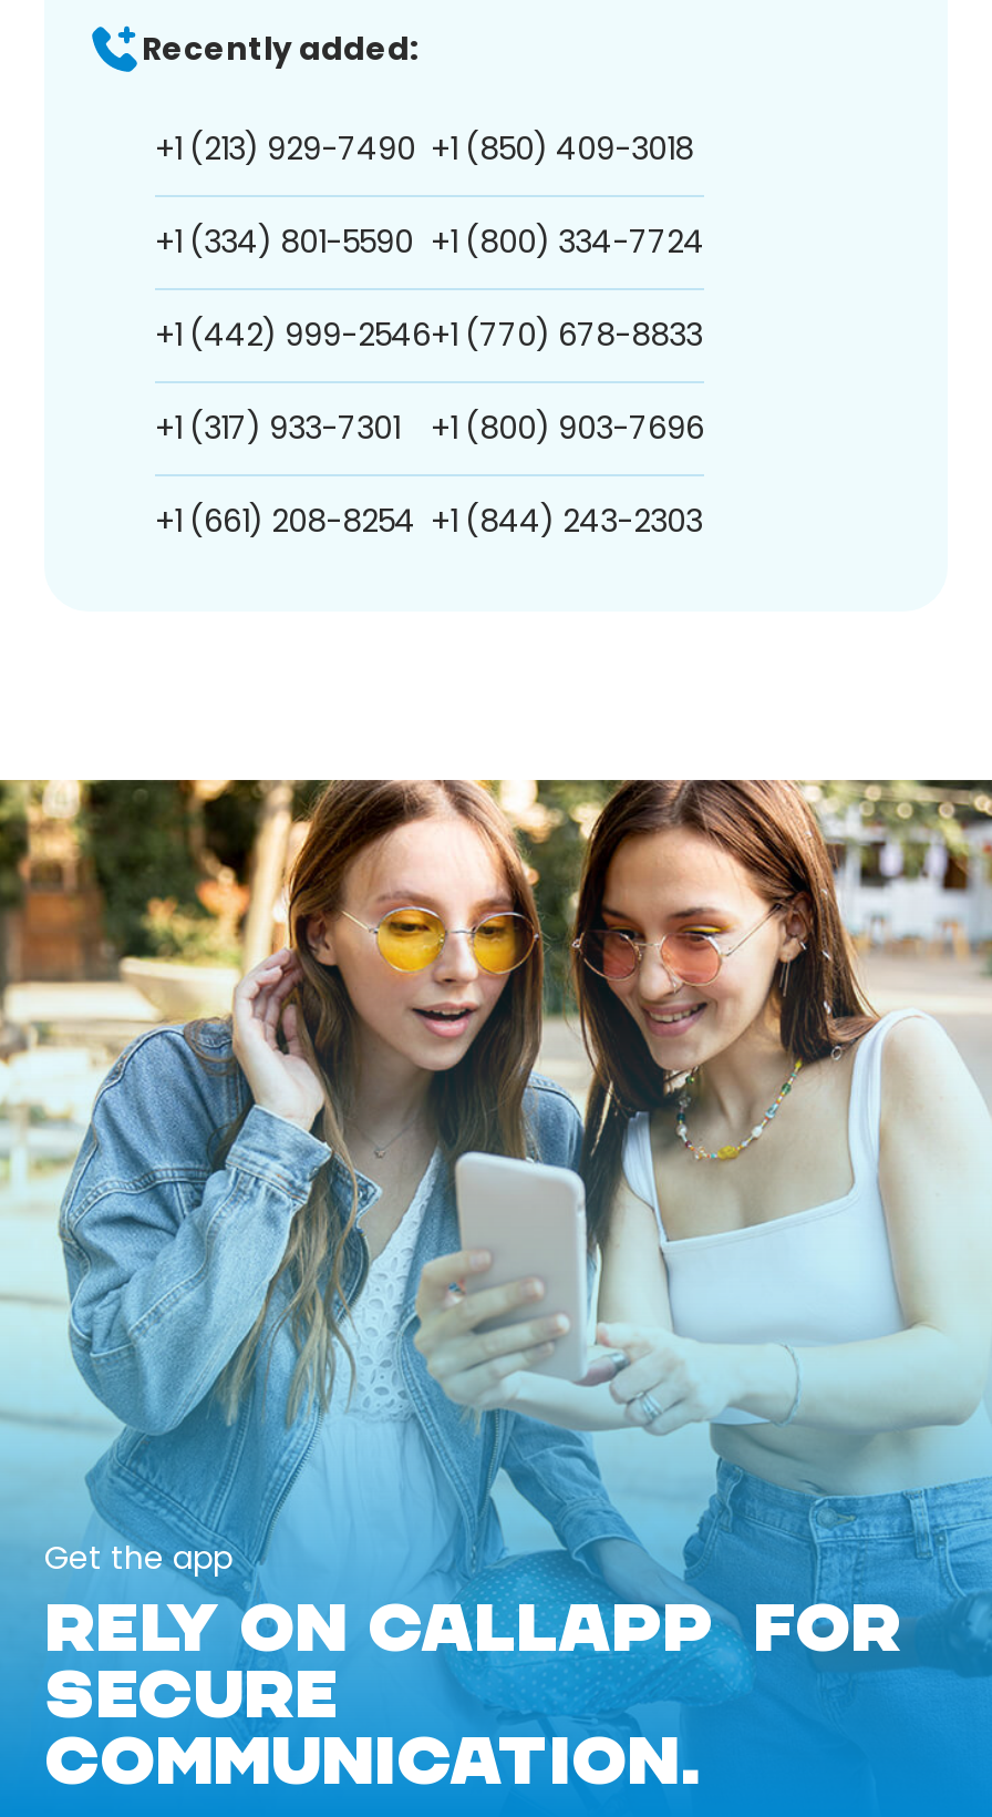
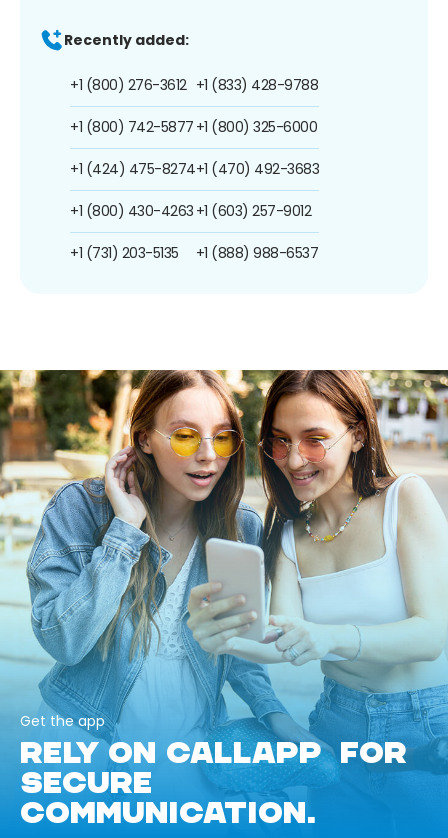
- +1 (213) 929-7490
+ +1 (800) 276-3612

- +1 (850) 409-3018
+ +1 (833) 428-9788

- +1 (334) 801-5590
+ +1 (800) 742-5877

- +1 (800) 334-7724
+ +1 (800) 325-6000

- +1 (442) 999-2546
+ +1 (424) 475-8274

- +1 (770) 678-8833
+ +1 (470) 492-3683

- +1 (317) 933-7301
+ +1 (800) 430-4263

- +1 (800) 903-7696
+ +1 (603) 257-9012

- +1 (661) 208-8254
+ +1 (731) 203-5135

- +1 (844) 243-2303
+ +1 (888) 988-6537
